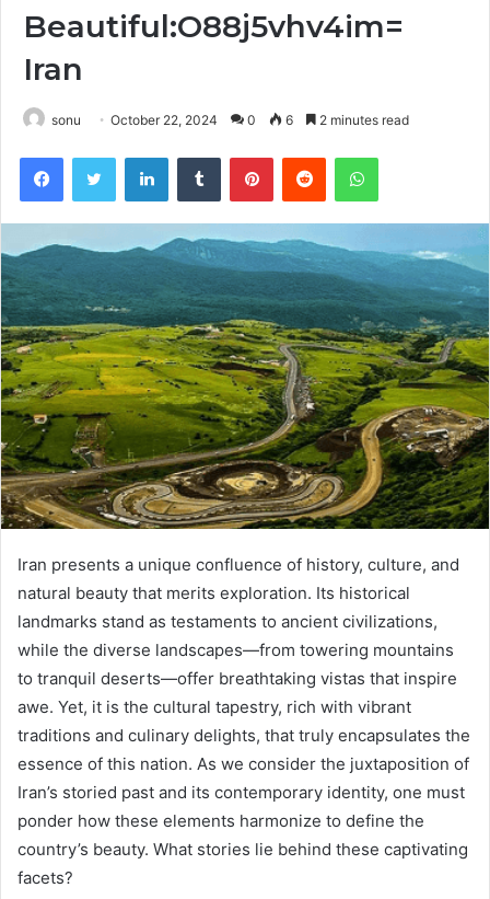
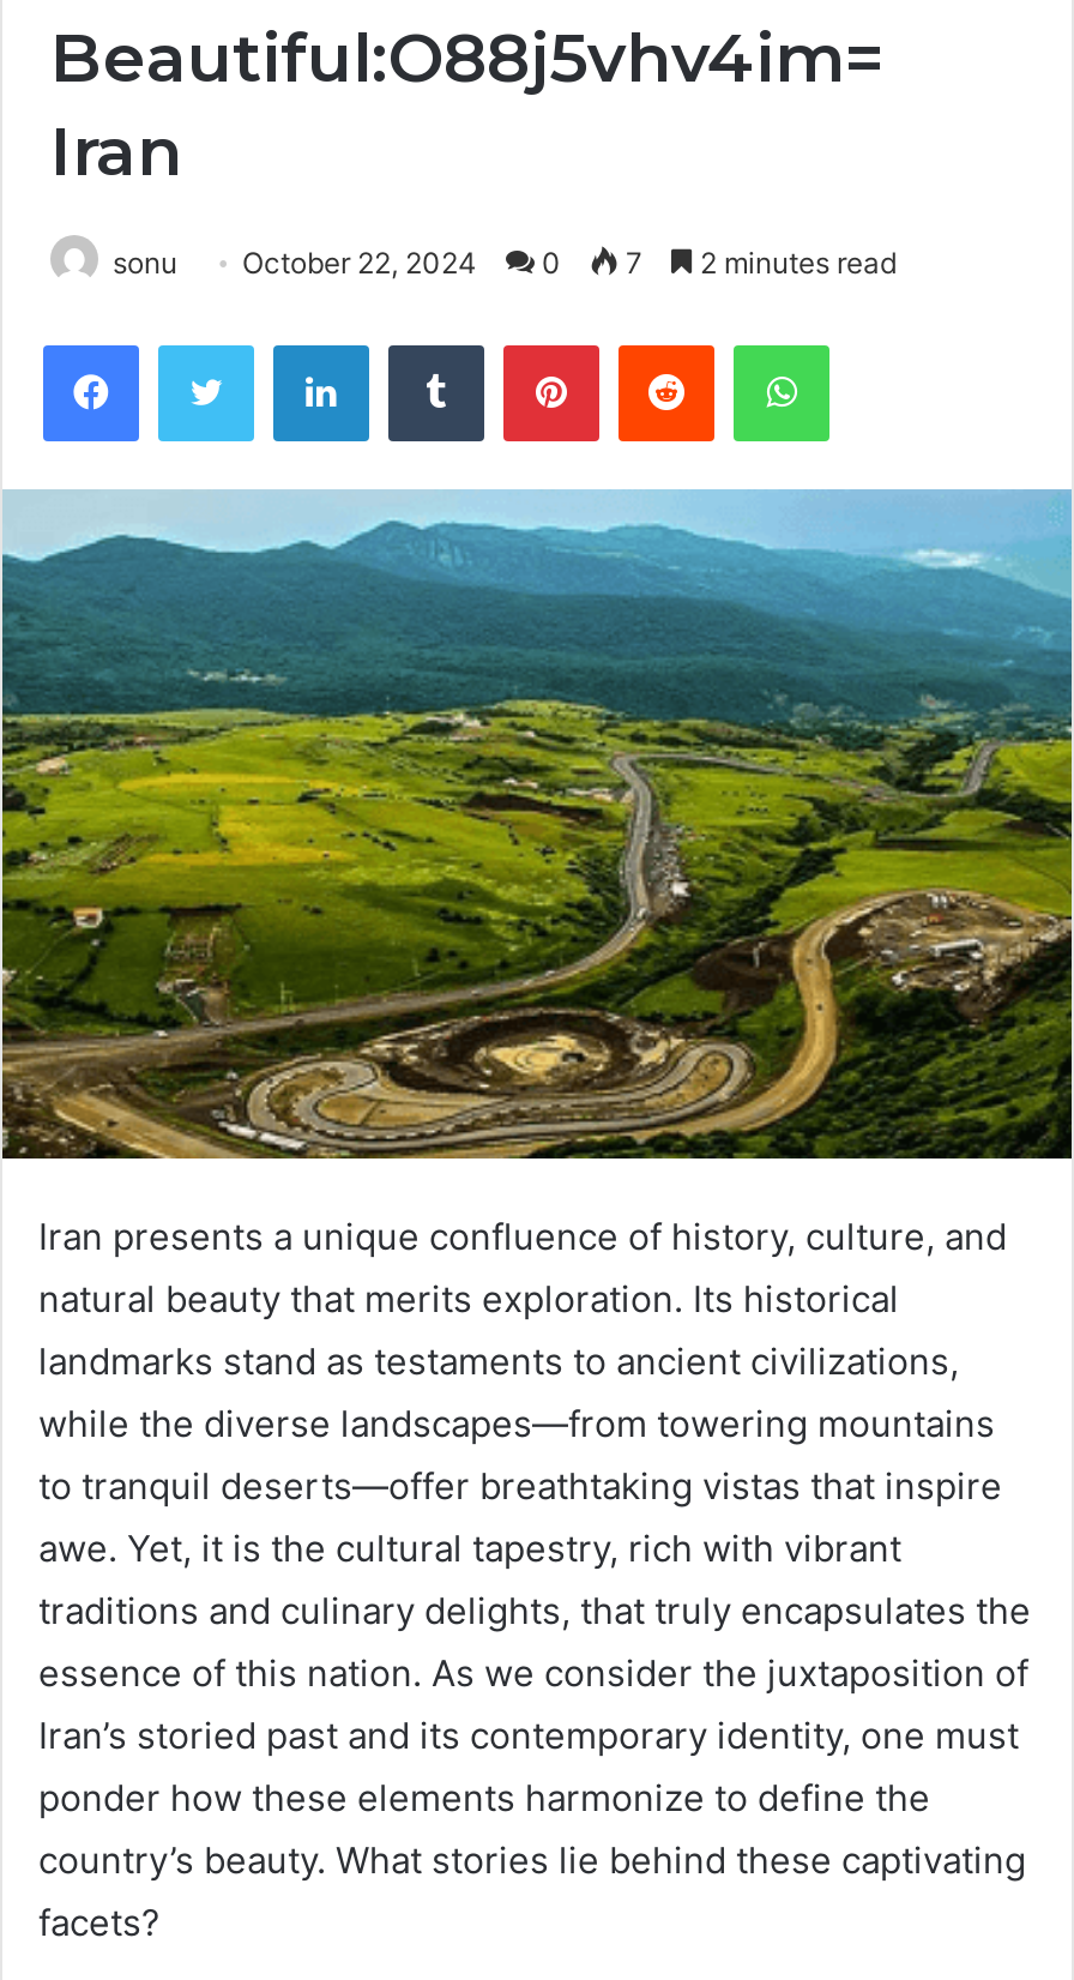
- sonu October 22, 2024 0 6 2 minutes read
+ sonu October 22, 2024 0 7 2 minutes read
